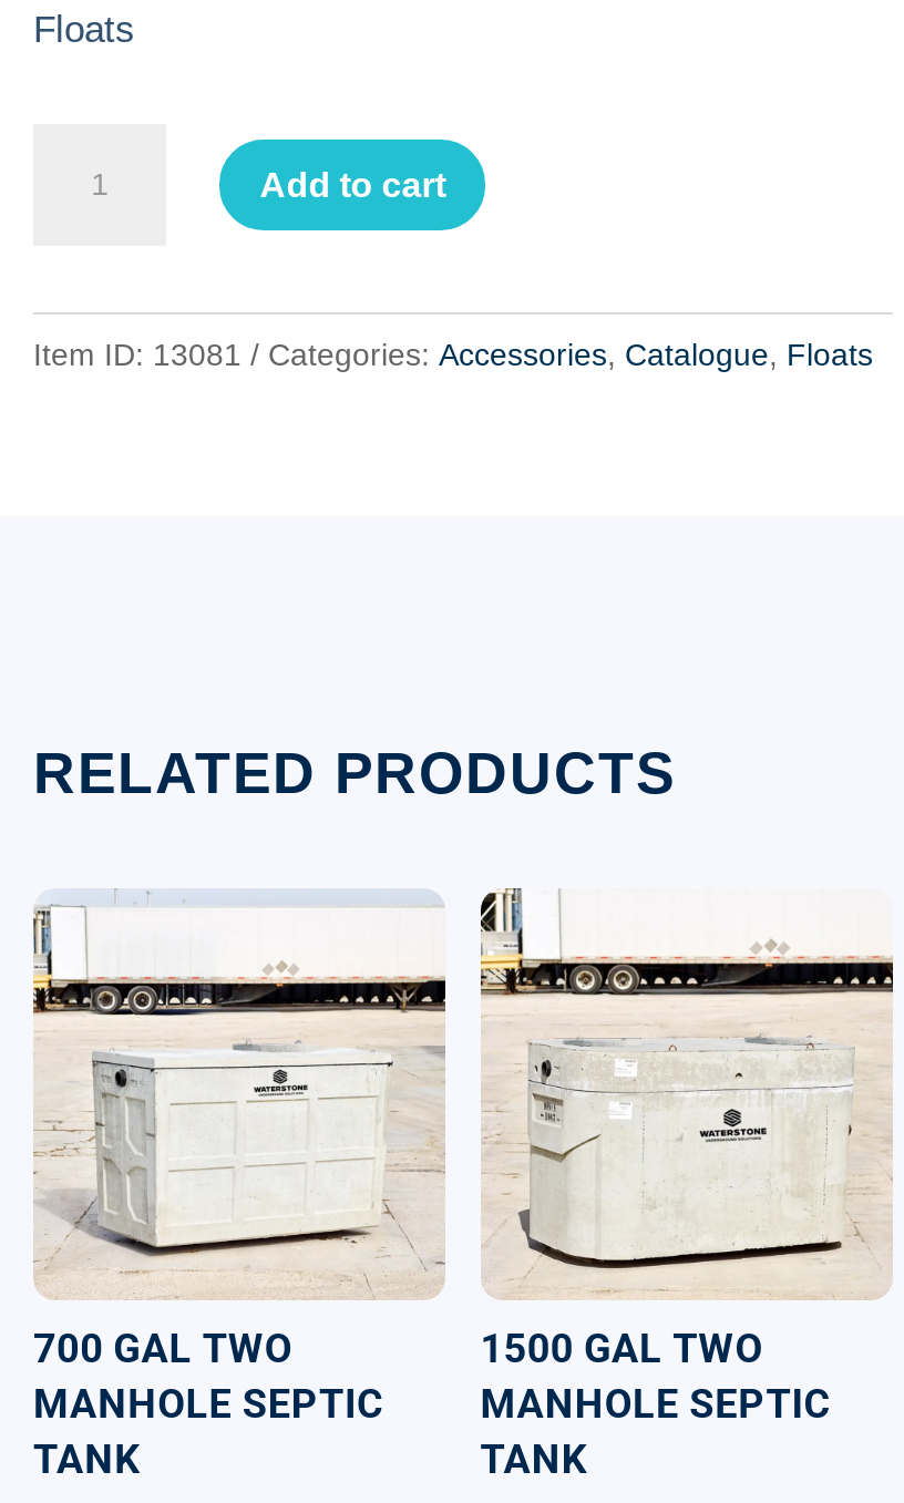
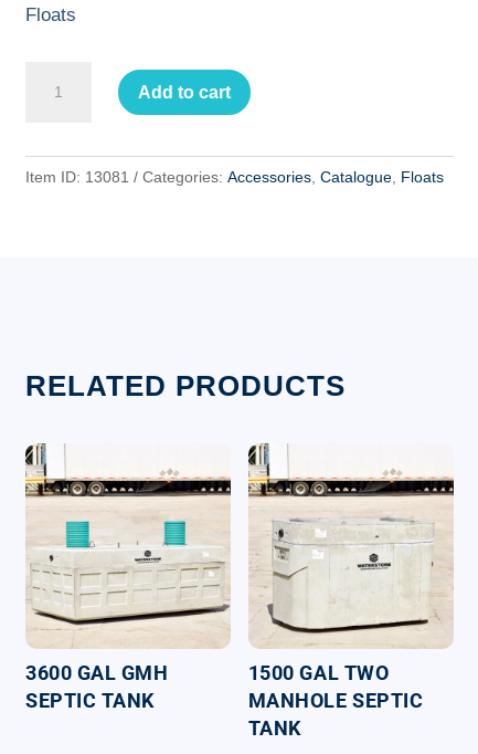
- [image]
+ [image]

- [image]
- 700 GAL TWO
- MANHOLE SEPTIC
- TANK
+ [image]
+ 3600 GAL GMH
+ SEPTIC TANK
